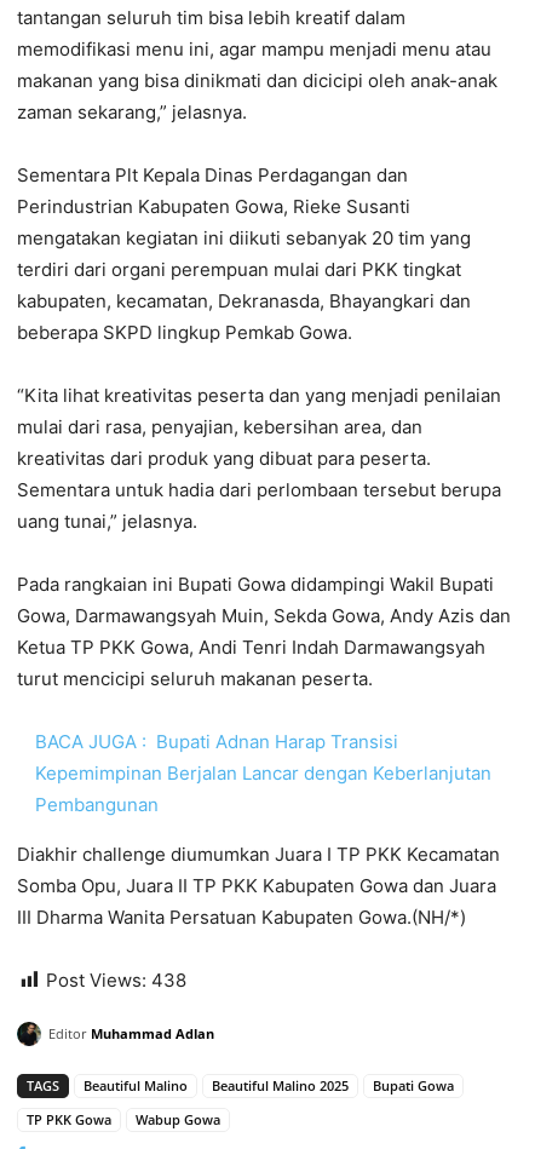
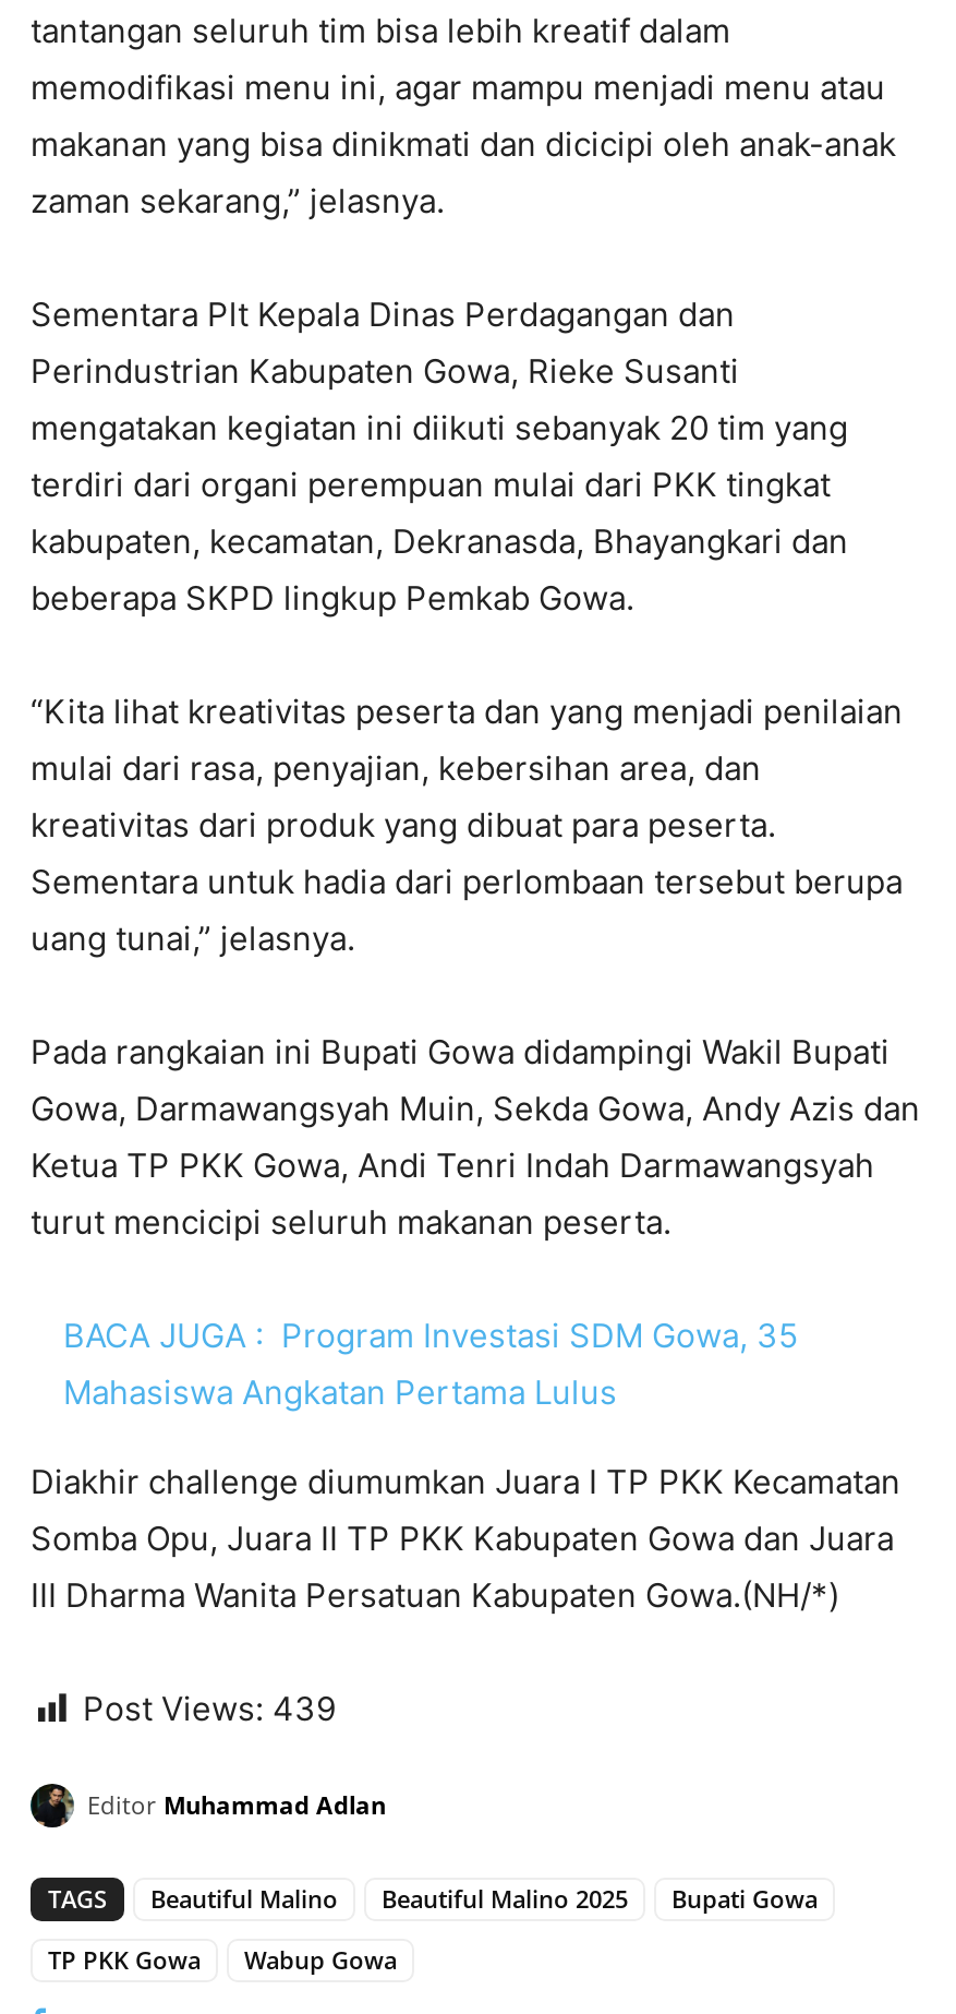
- BACA JUGA : Bupati Adnan Harap Transisi
- Kepemimpinan Berjalan Lancar dengan Keberlanjutan
- Pembangunan
+ BACA JUGA : Program Investasi SDM Gowa, 35
+ Mahasiswa Angkatan Pertama Lulus

- Post Views: 438
+ Post Views: 439
